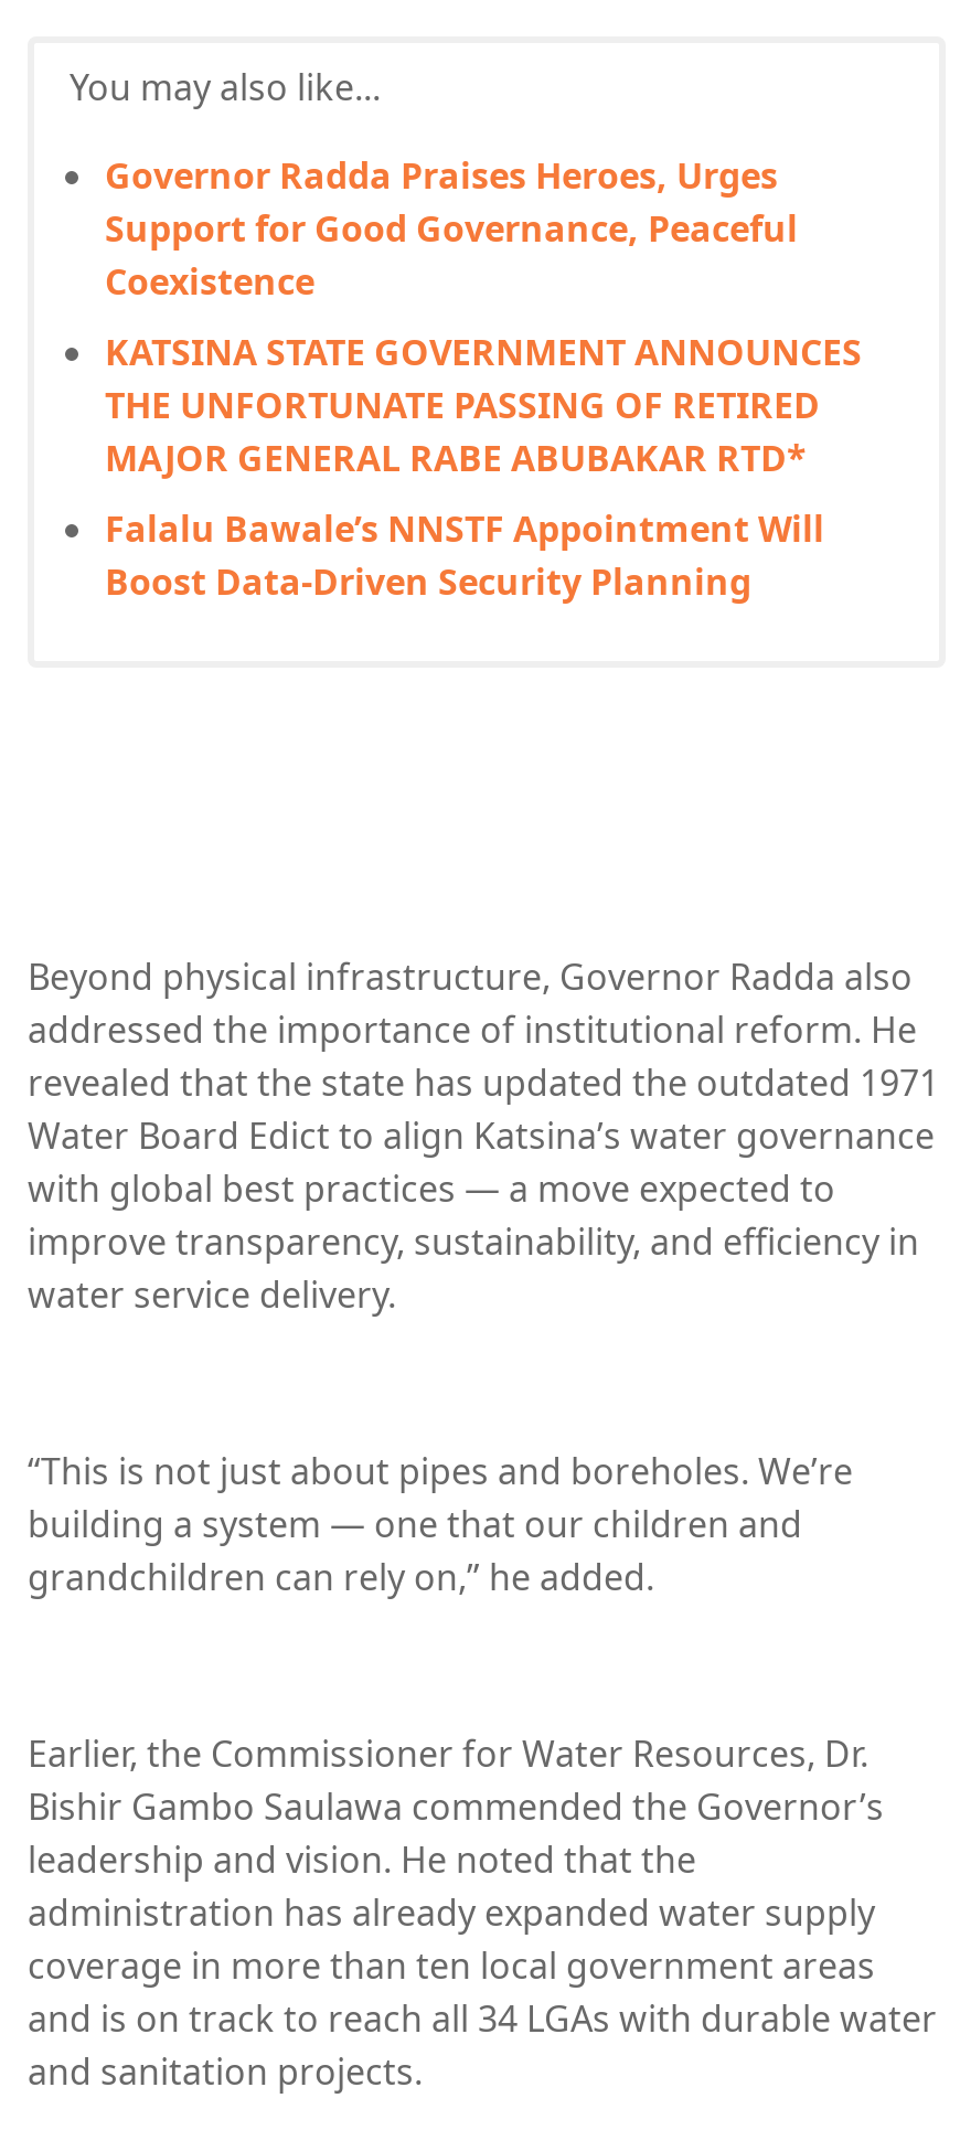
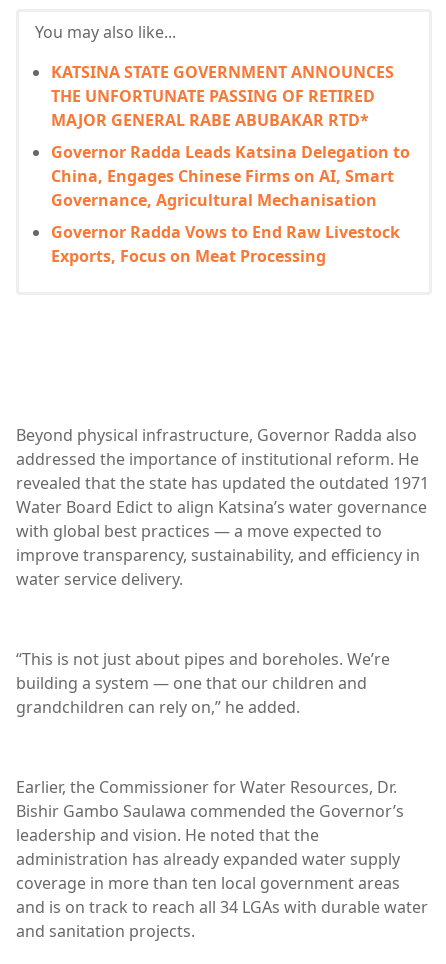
- Governor Radda Praises Heroes, Urges
- Support for Good Governance, Peaceful
- Coexistence

moved up: KATSINA STATE GOVERNMENT ANNOUNCES | THE UNFORTUNATE PASSING OF RETIRED | MAJOR GENERAL RABE ABUBAKAR RTD*

- Falalu Bawale’s NNSTF Appointment Will
- Boost Data-Driven Security Planning
+ Governor Radda Leads Katsina Delegation to
+ China, Engages Chinese Firms on AI, Smart
+ Governance, Agricultural Mechanisation
+ Governor Radda Vows to End Raw Livestock
+ Exports, Focus on Meat Processing
